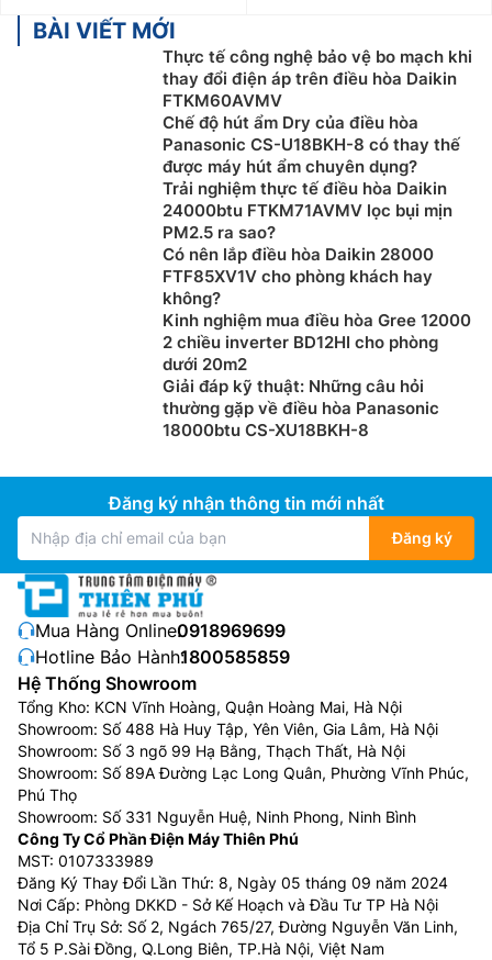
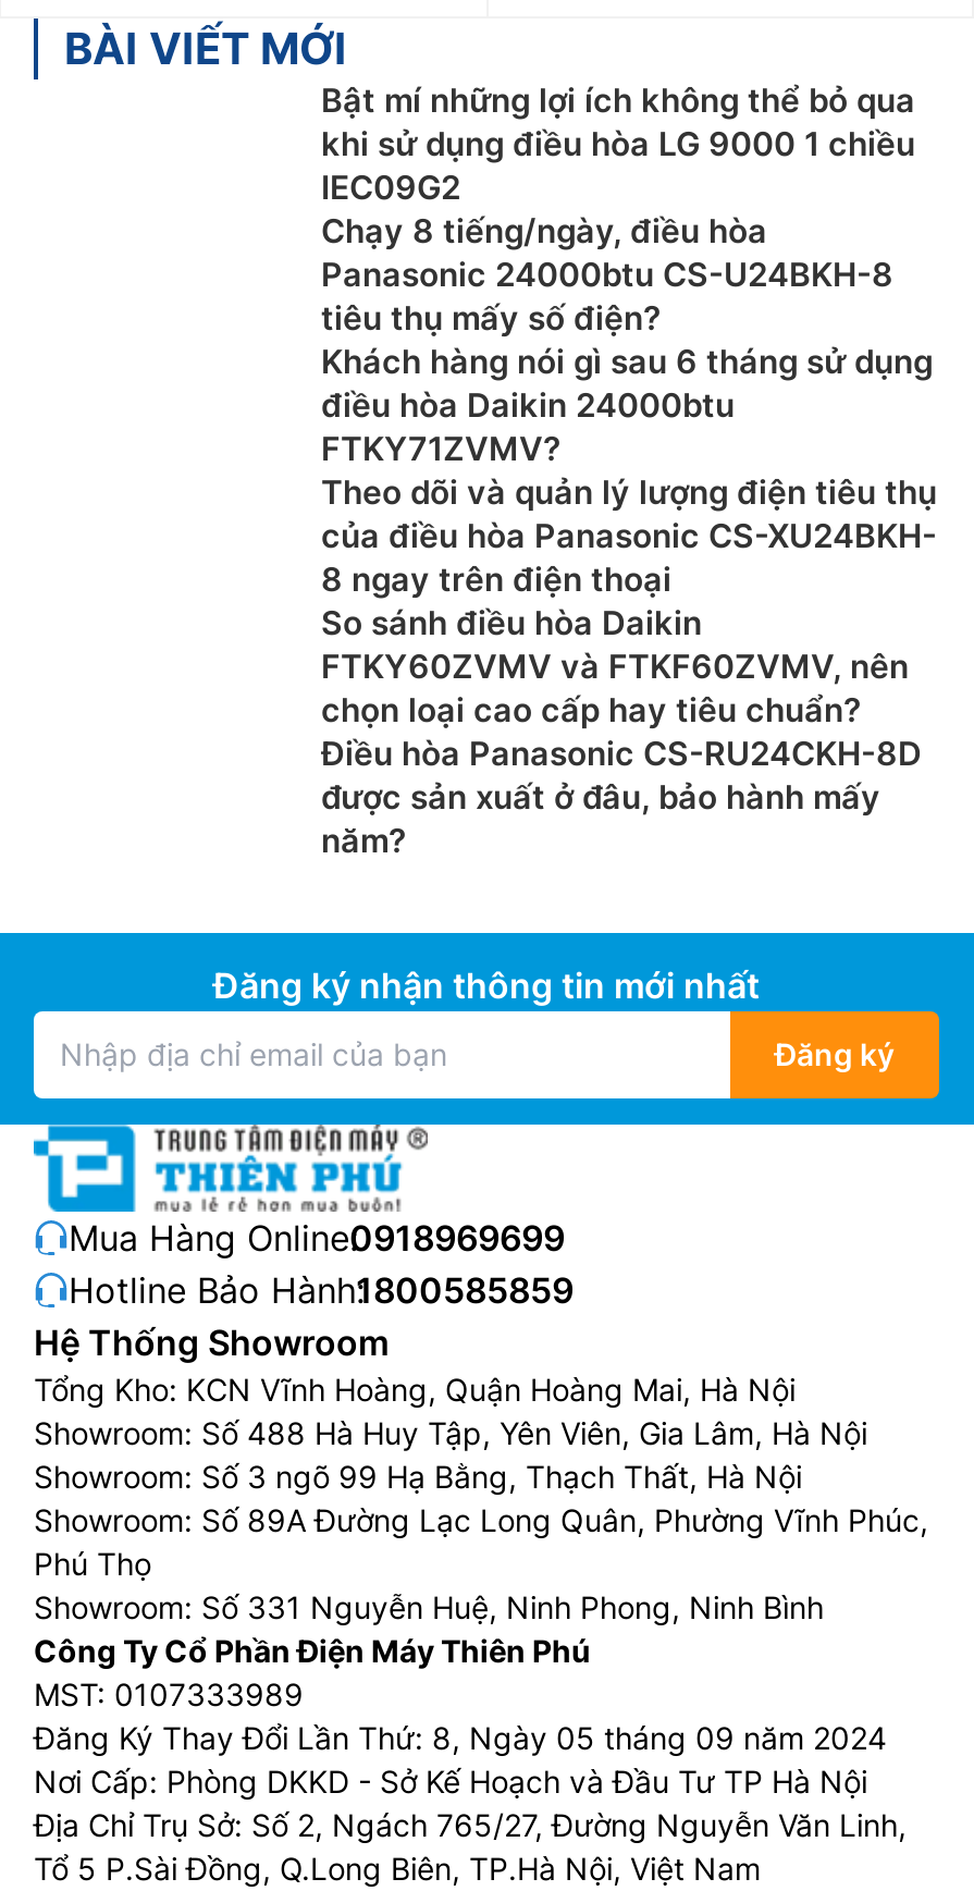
- Thực tế công nghệ bảo vệ bo mạch khi
- thay đổi điện áp trên điều hòa Daikin
- FTKM60AVMV
- Chế độ hút ẩm Dry của điều hòa
- Panasonic CS-U18BKH-8 có thay thế
- được máy hút ẩm chuyên dụng?
- Trải nghiệm thực tế điều hòa Daikin
- 24000btu FTKM71AVMV lọc bụi mịn
- PM2.5 ra sao?
- Có nên lắp điều hòa Daikin 28000
- FTF85XV1V cho phòng khách hay
- không?
- Kinh nghiệm mua điều hòa Gree 12000
- 2 chiều inverter BD12HI cho phòng
- dưới 20m2
- Giải đáp kỹ thuật: Những câu hỏi
- thường gặp về điều hòa Panasonic
- 18000btu CS-XU18BKH-8
+ Bật mí những lợi ích không thể bỏ qua
+ khi sử dụng điều hòa LG 9000 1 chiều
+ IEC09G2
+ Chạy 8 tiếng/ngày, điều hòa
+ Panasonic 24000btu CS-U24BKH-8
+ tiêu thụ mấy số điện?
+ Khách hàng nói gì sau 6 tháng sử dụng
+ điều hòa Daikin 24000btu
+ FTKY71ZVMV?
+ Theo dõi và quản lý lượng điện tiêu thụ
+ của điều hòa Panasonic CS-XU24BKH-
+ 8 ngay trên điện thoại
+ So sánh điều hòa Daikin
+ FTKY60ZVMV và FTKF60ZVMV, nên
+ chọn loại cao cấp hay tiêu chuẩn?
+ Điều hòa Panasonic CS-RU24CKH-8D
+ được sản xuất ở đâu, bảo hành mấy
+ năm?
